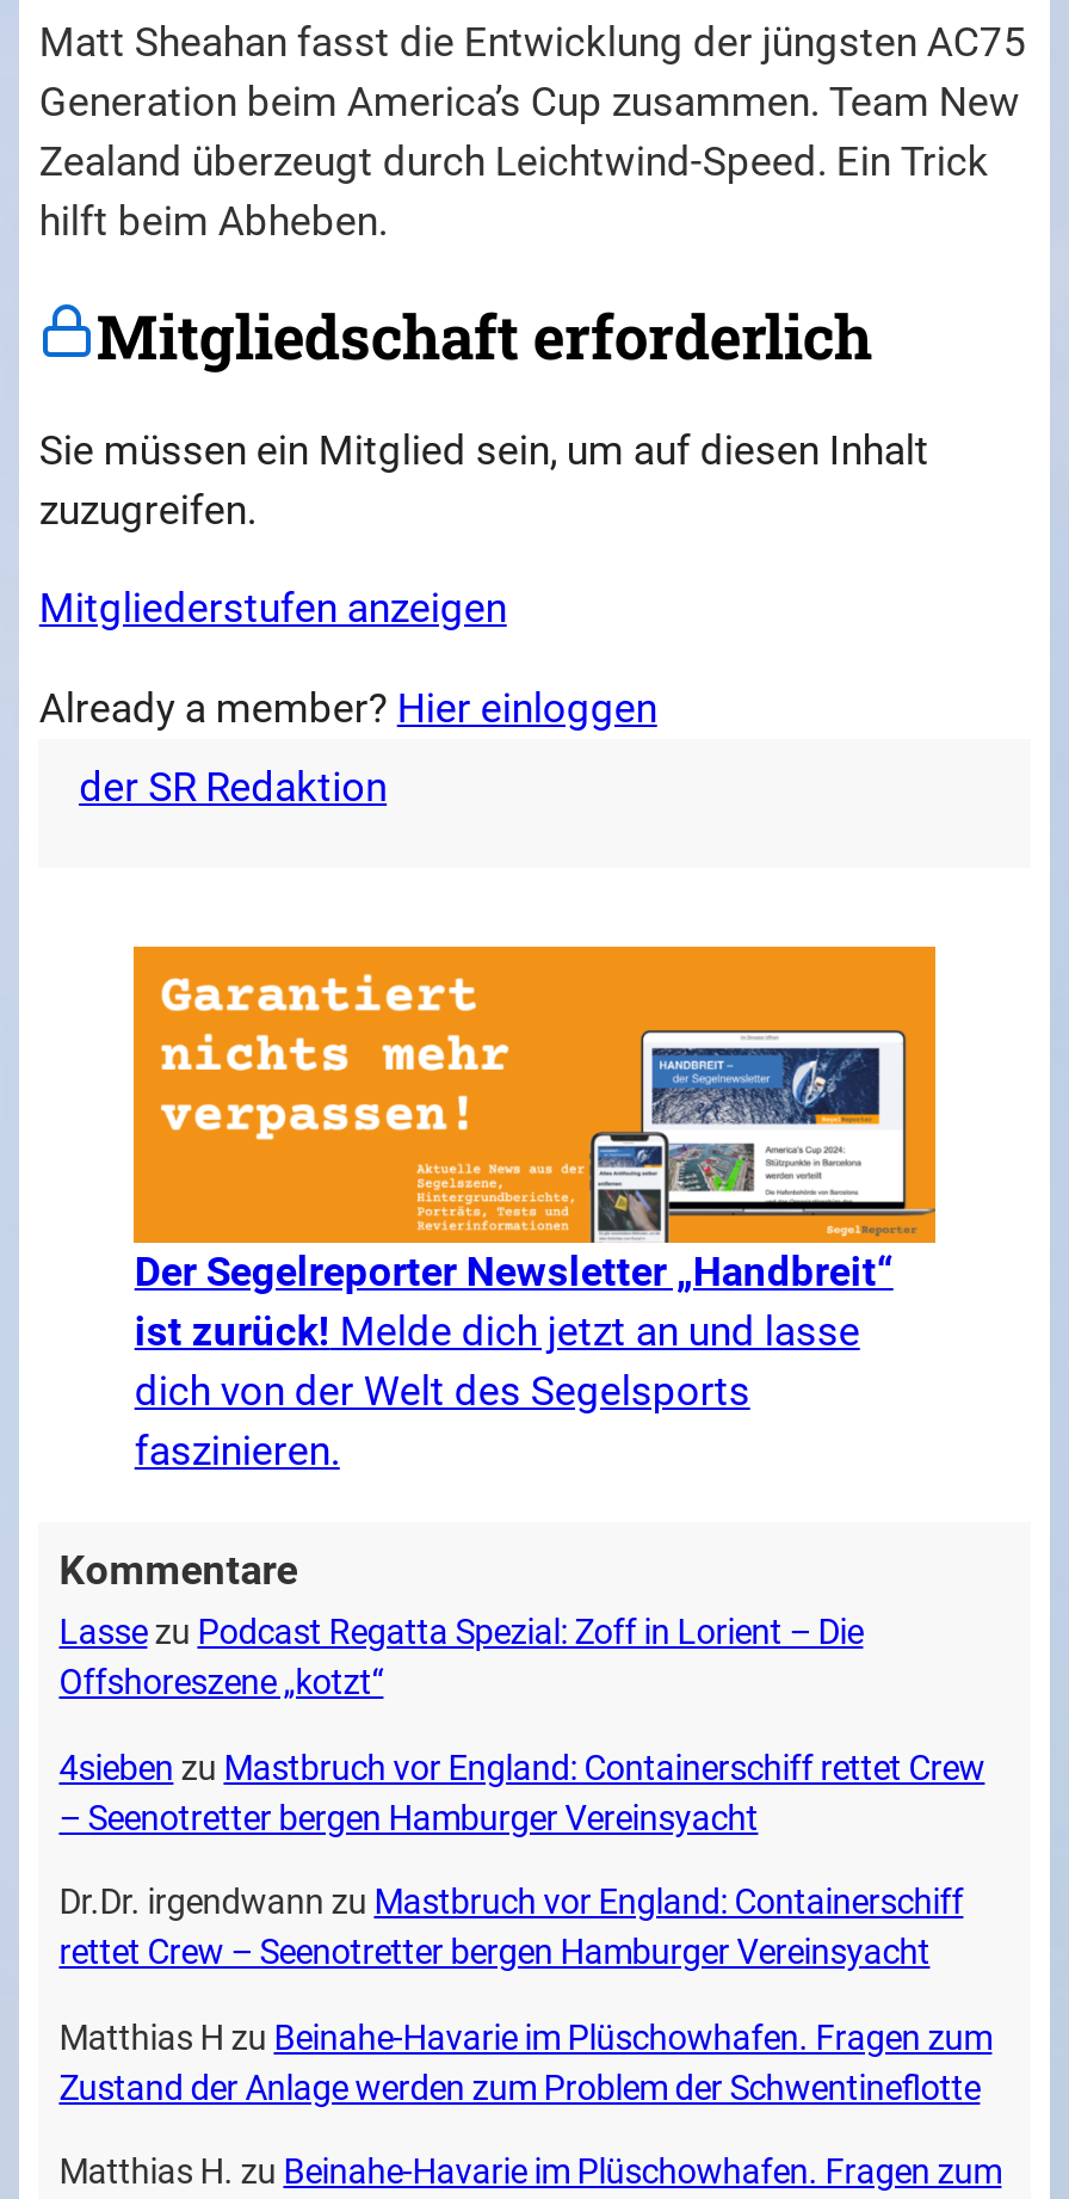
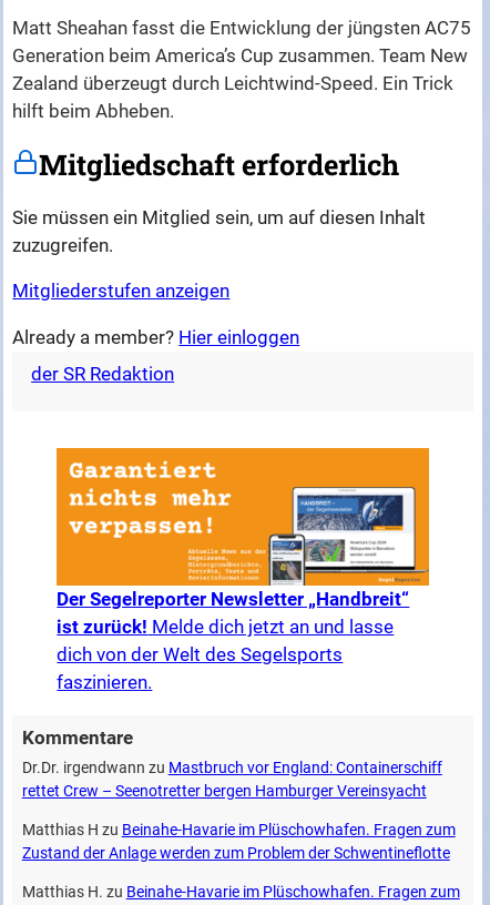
- Lasse zu Podcast Regatta Spezial: Zoff in Lorient – Die
- Offshoreszene „kotzt“
- 4sieben zu Mastbruch vor England: Containerschiff rettet Crew
- – Seenotretter bergen Hamburger Vereinsyacht
